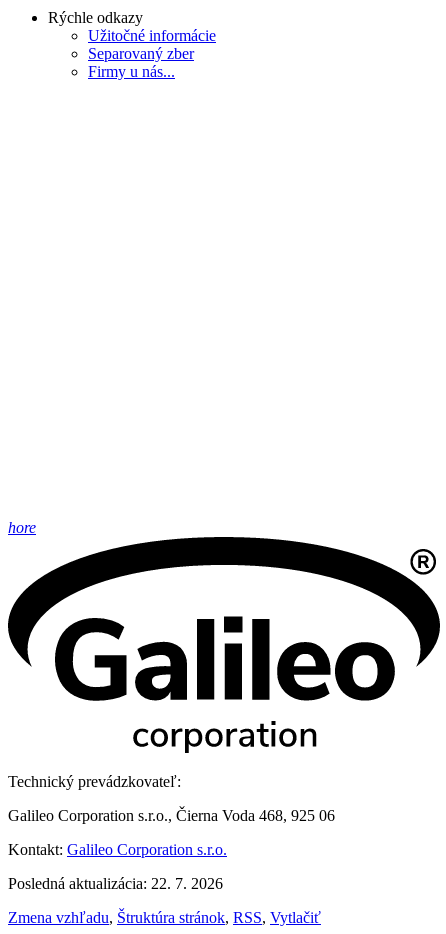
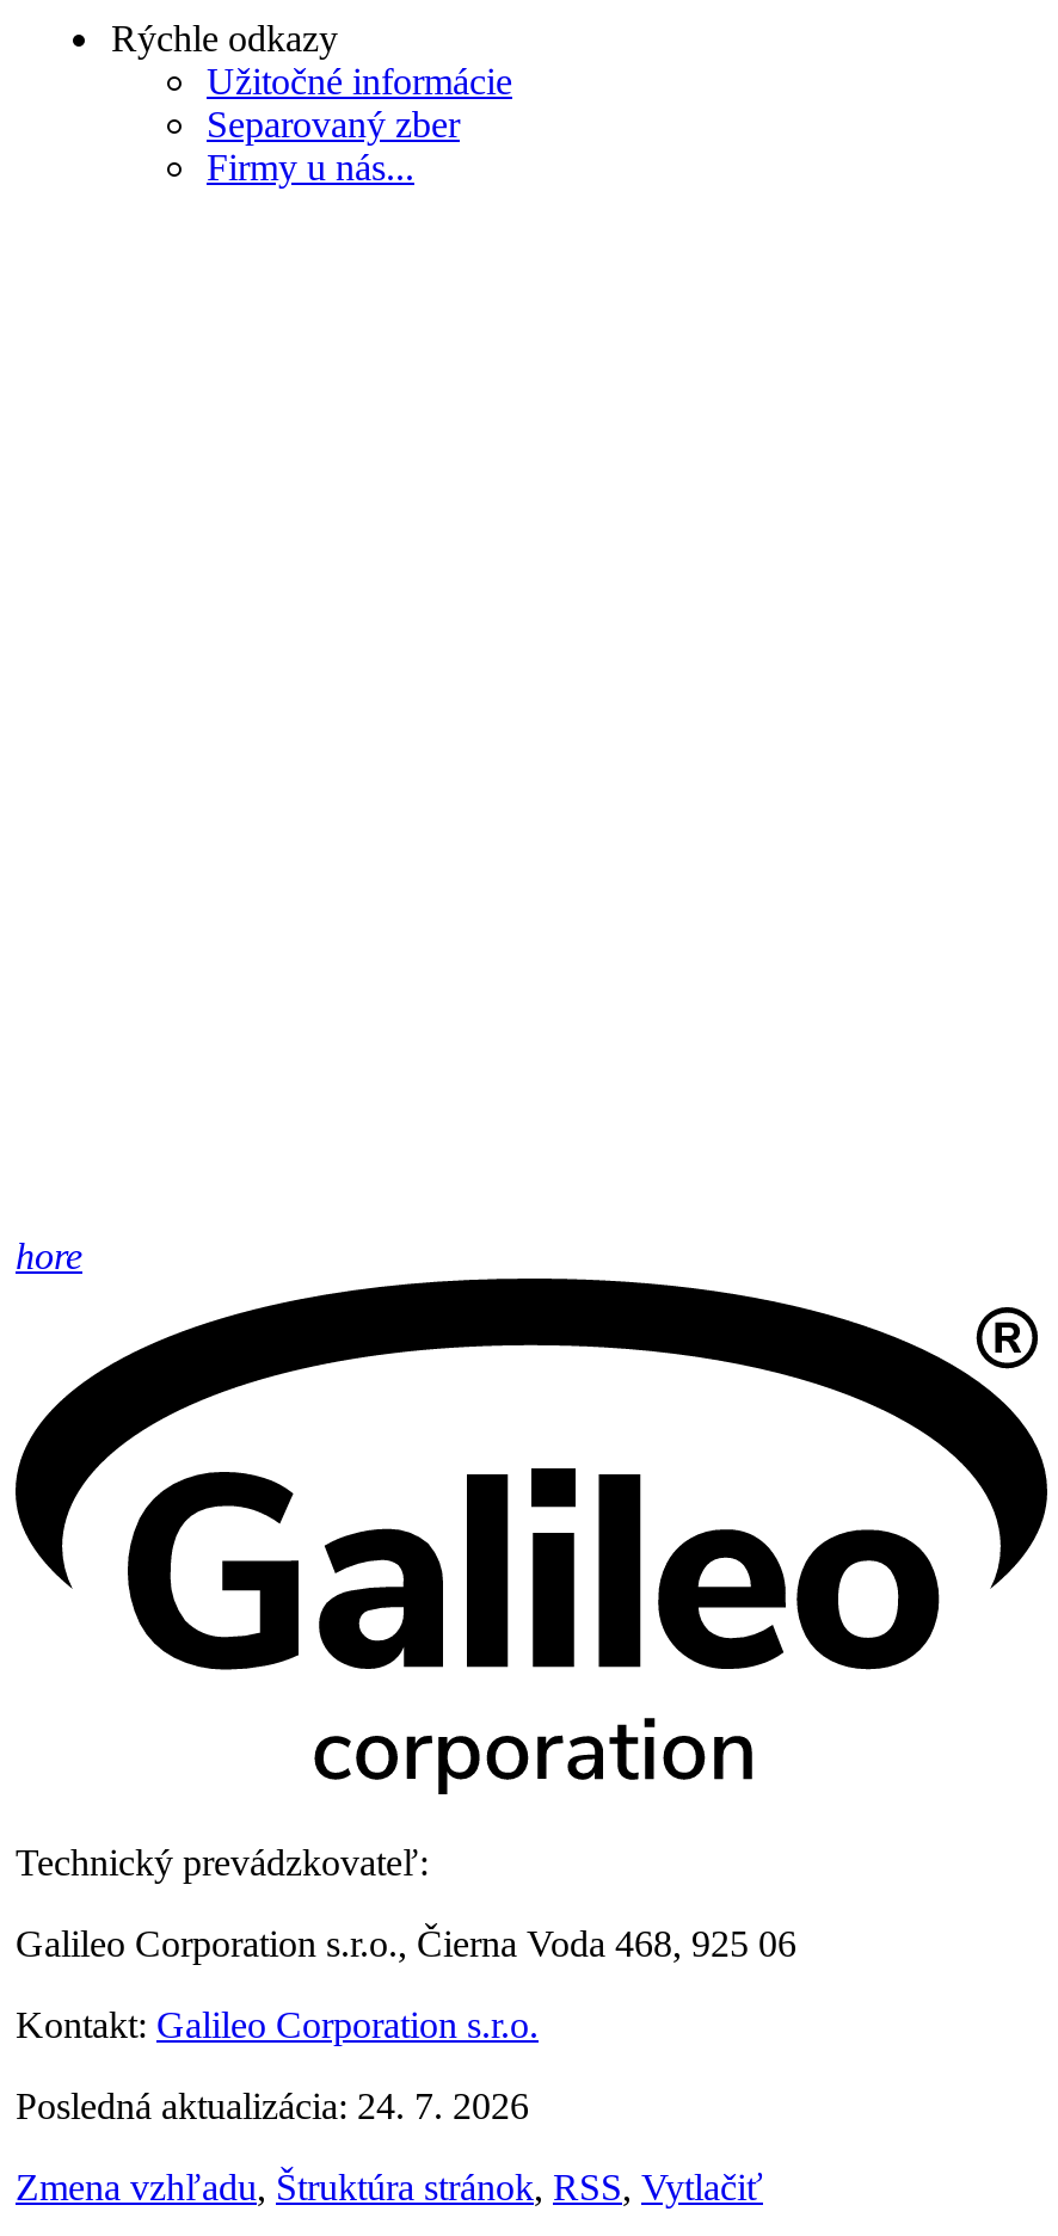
- Posledná aktualizácia: 22. 7. 2026
+ Posledná aktualizácia: 24. 7. 2026
